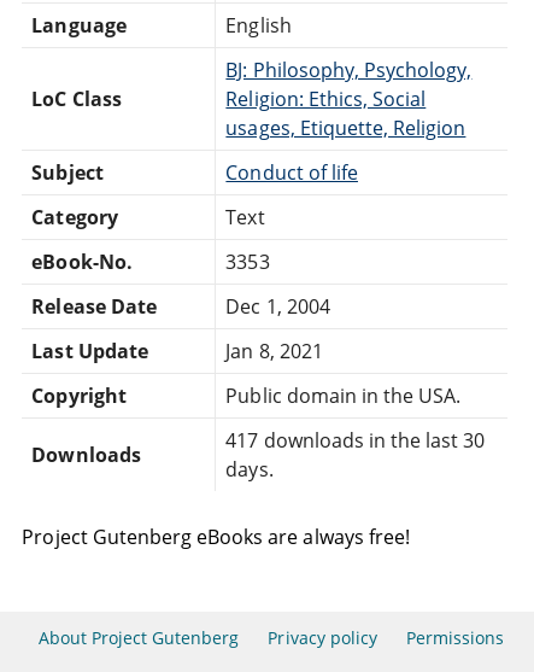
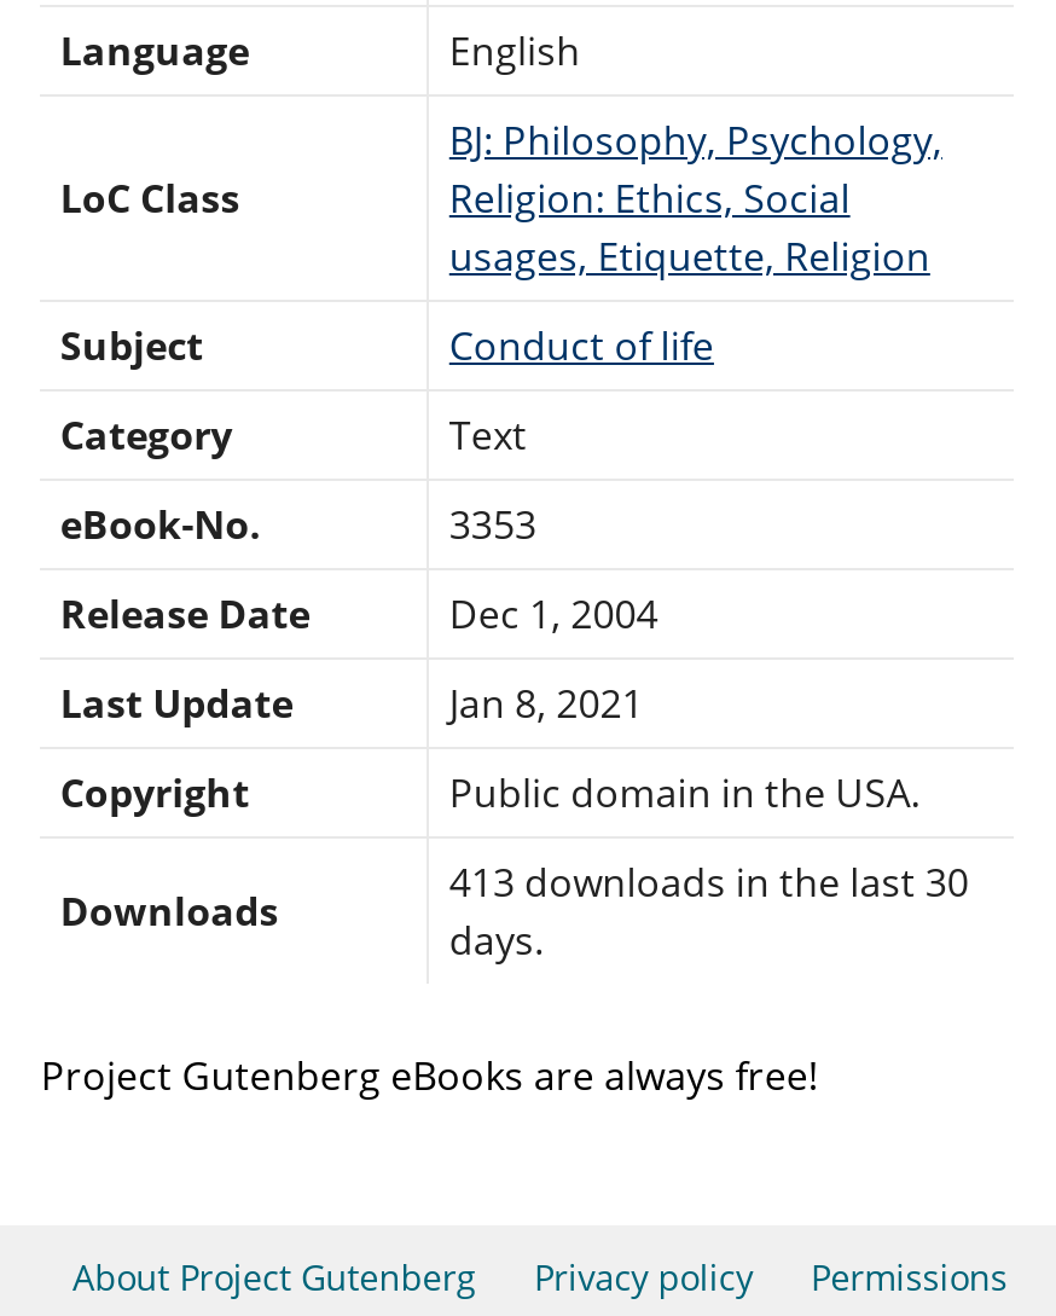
- 417 downloads in the last 30
+ 413 downloads in the last 30
